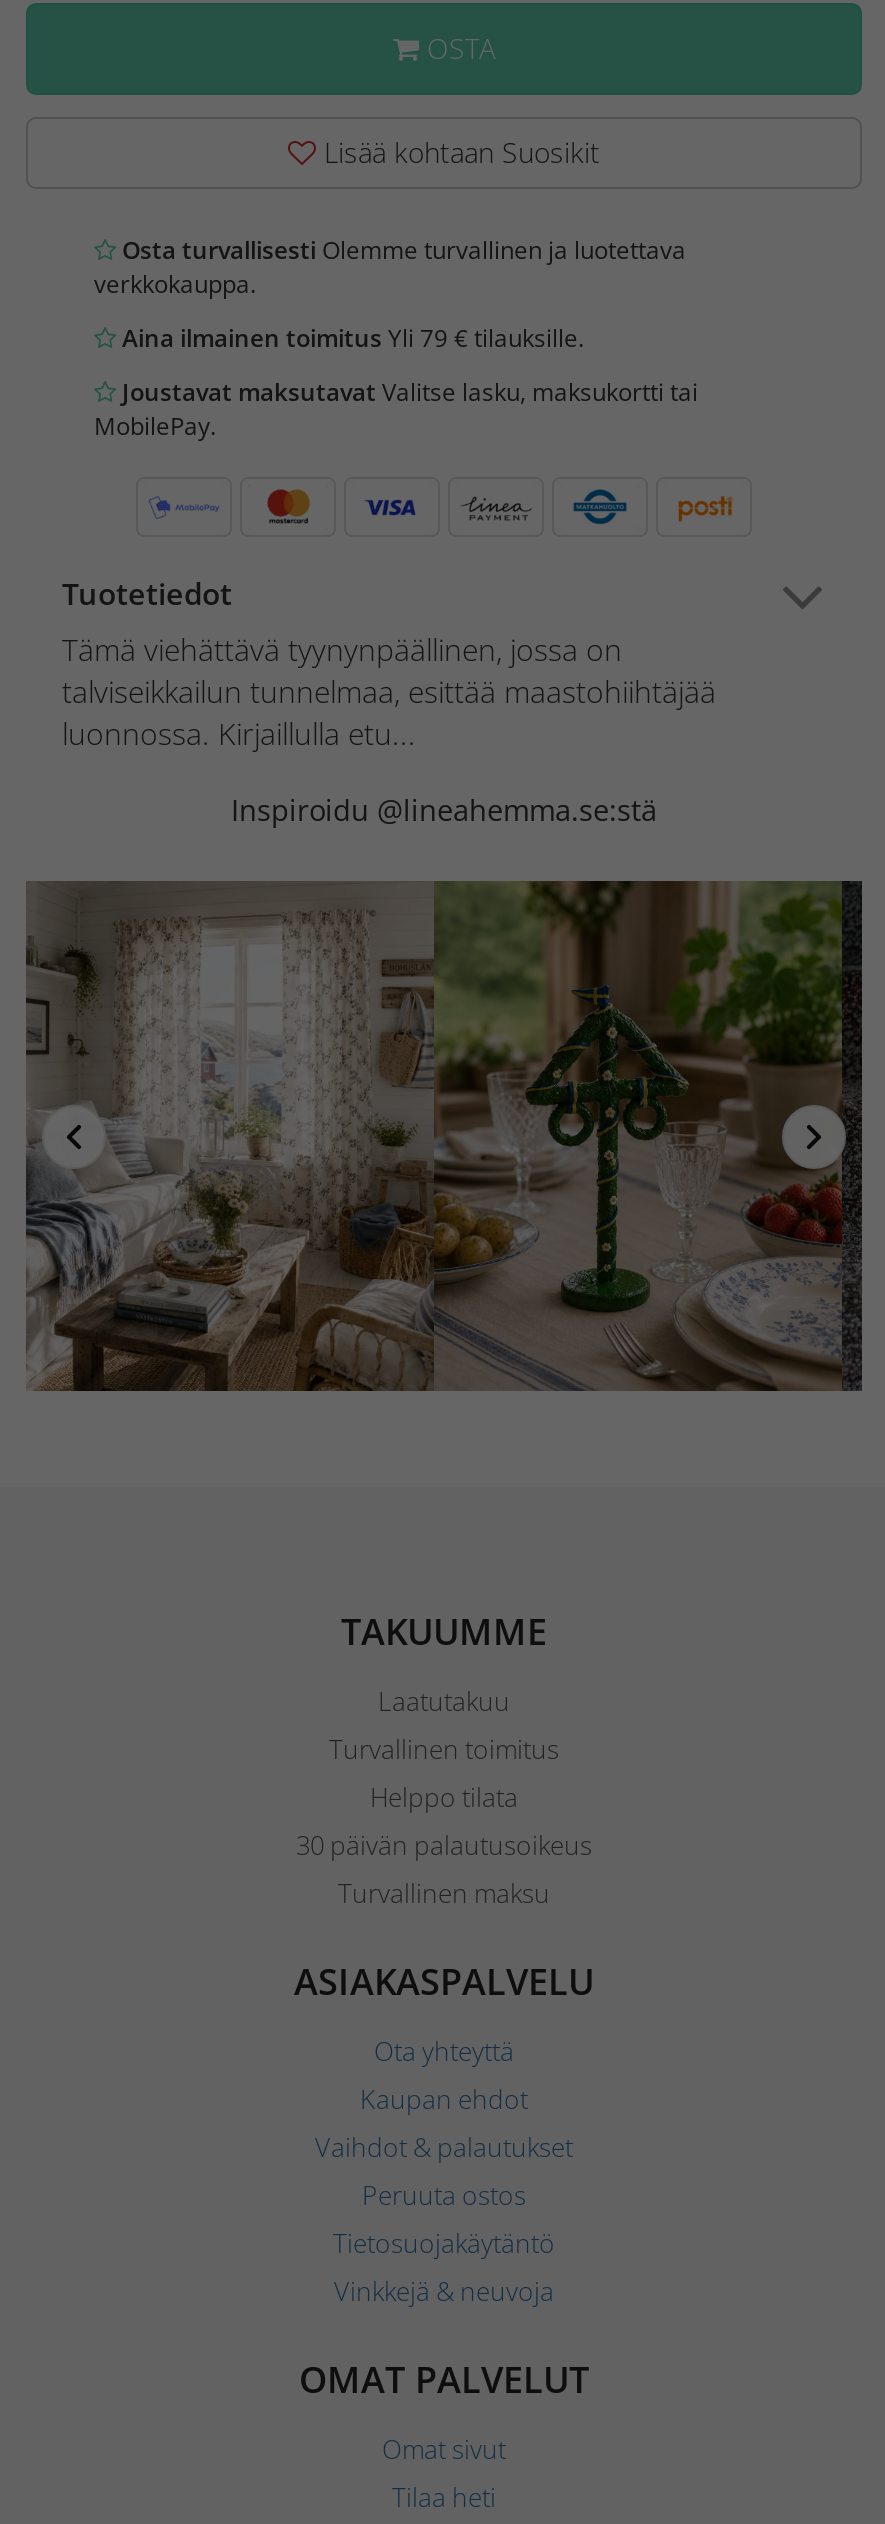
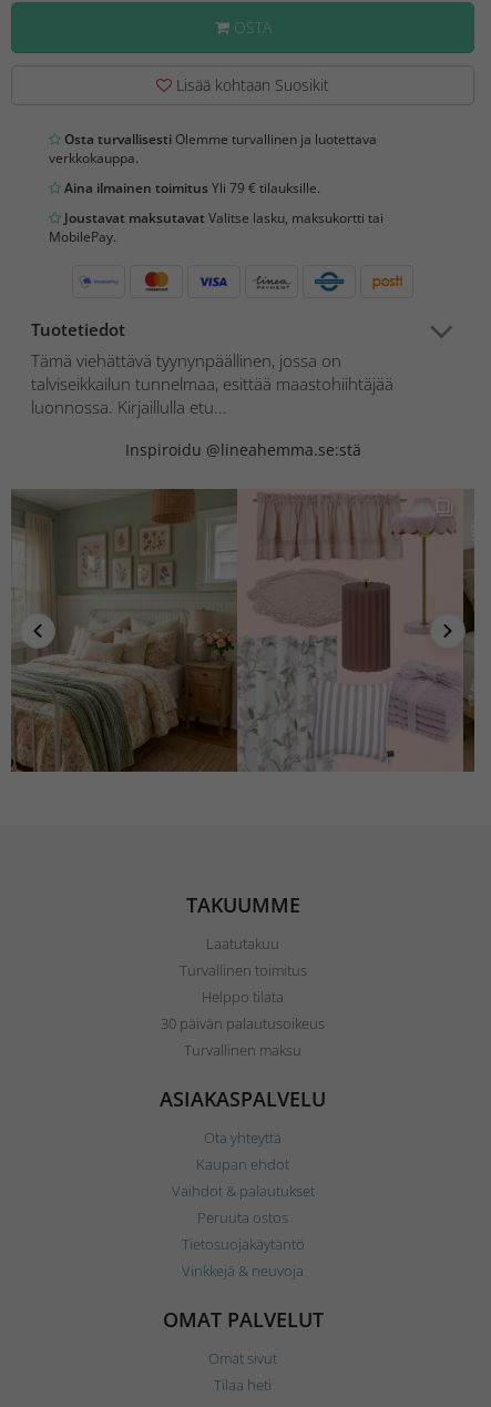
- [image]
+ [image]
